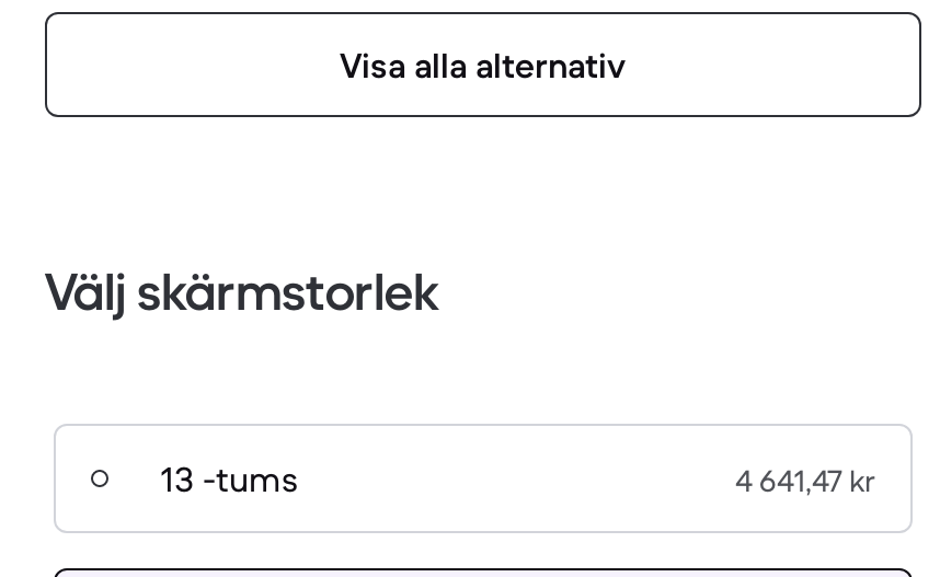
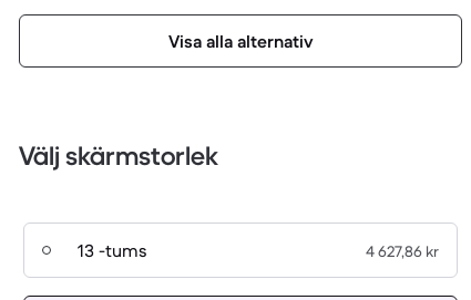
- 4 641,47 kr
+ 4 627,86 kr
